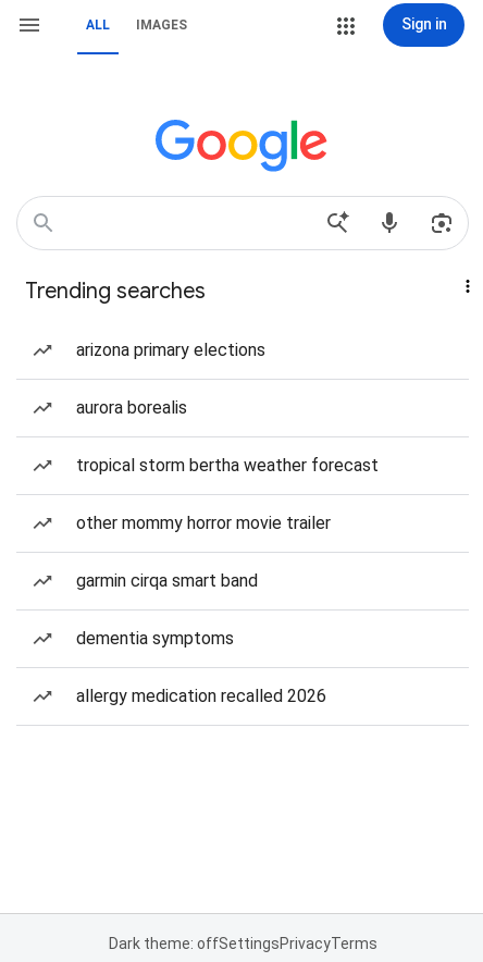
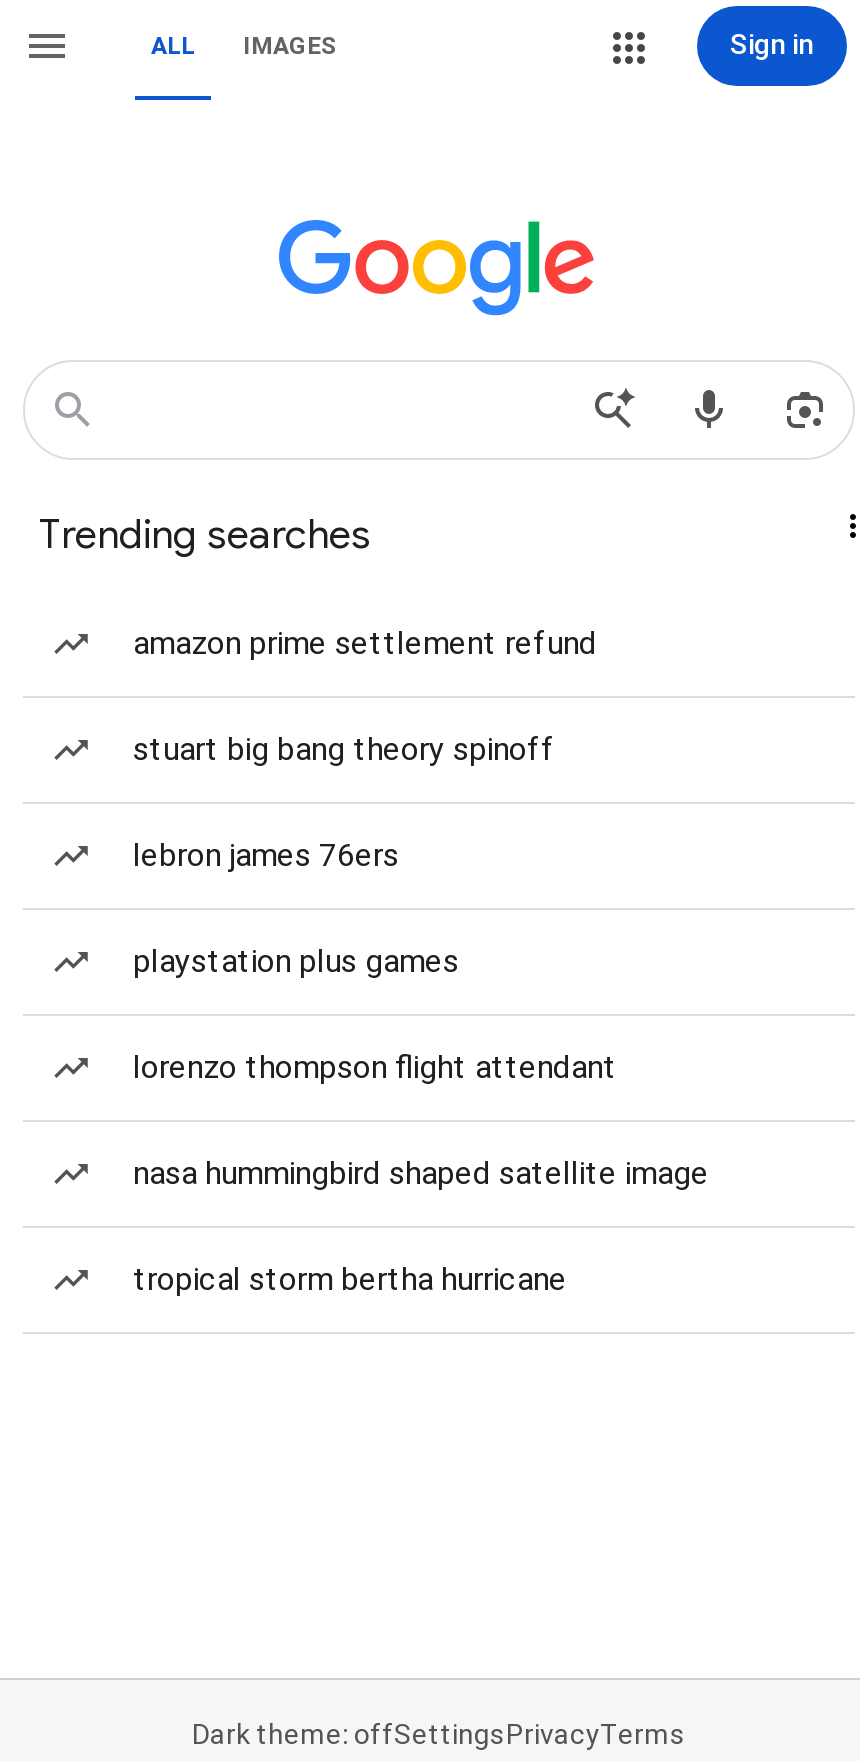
- arizona primary elections
+ amazon prime settlement refund

- aurora borealis
+ stuart big bang theory spinoff

- tropical storm bertha weather forecast
+ lebron james 76ers

- other mommy horror movie trailer
+ playstation plus games

- garmin cirqa smart band
+ lorenzo thompson flight attendant

- dementia symptoms
+ nasa hummingbird shaped satellite image

- allergy medication recalled 2026
+ tropical storm bertha hurricane
